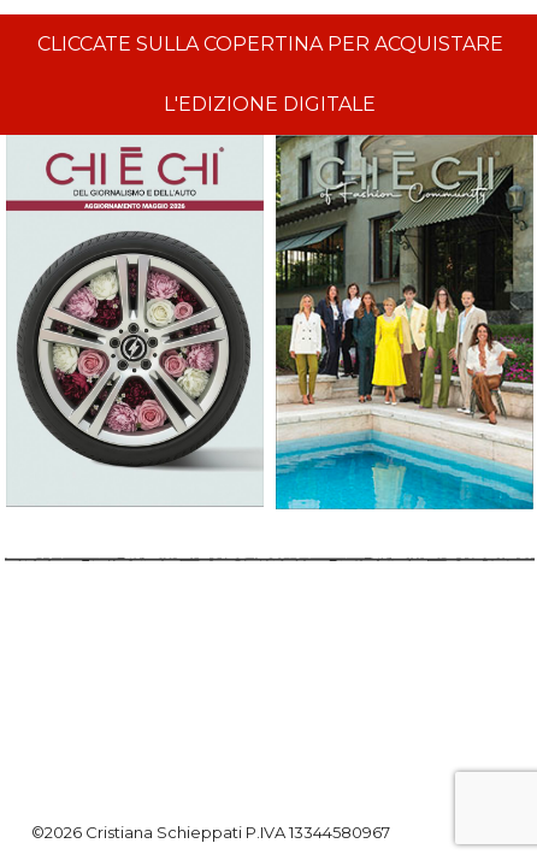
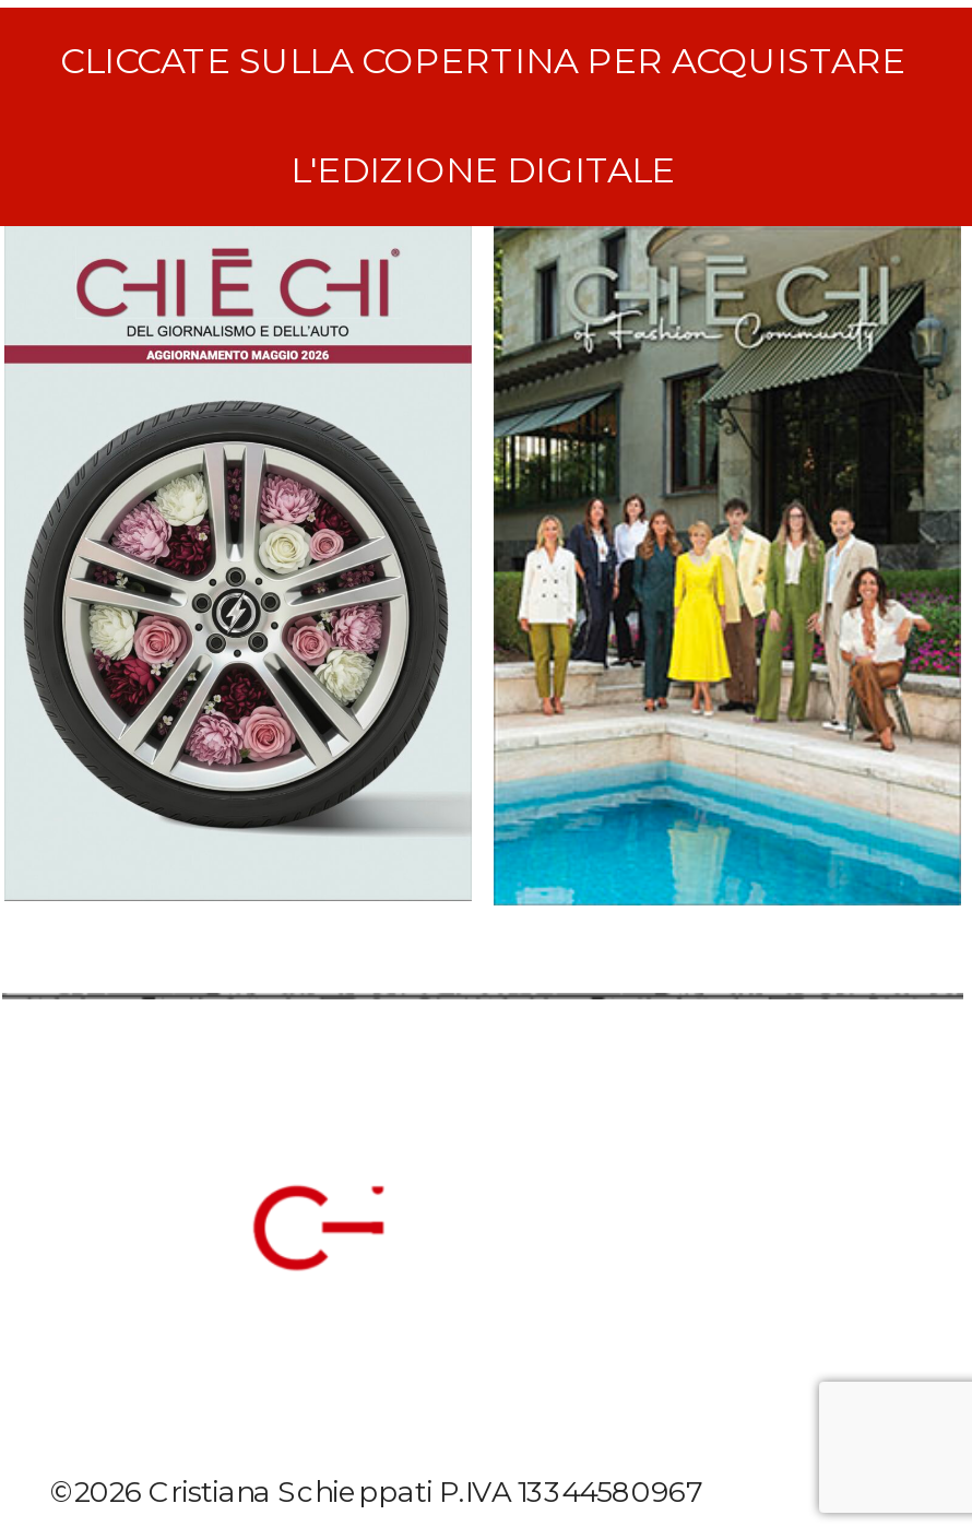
+ [image]
